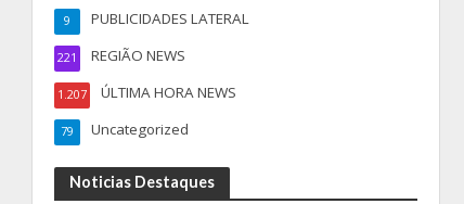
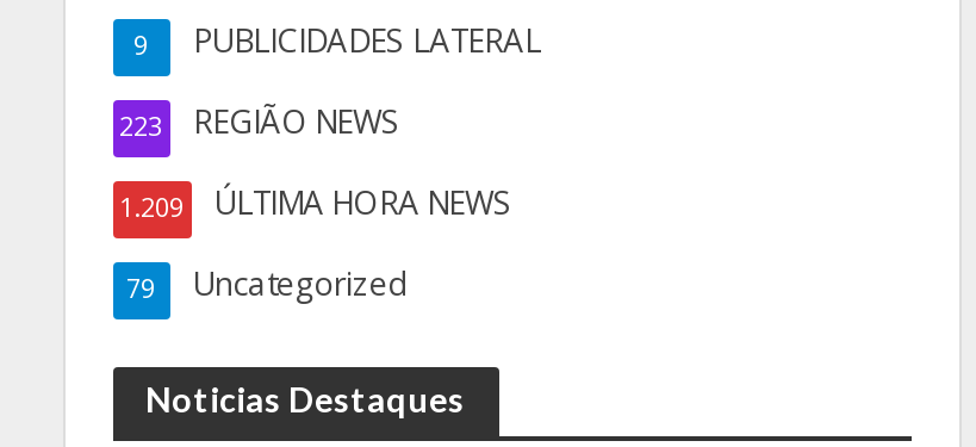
- 221 REGIÃO NEWS
+ 223 REGIÃO NEWS

- 1.207 ÚLTIMA HORA NEWS
+ 1.209 ÚLTIMA HORA NEWS
